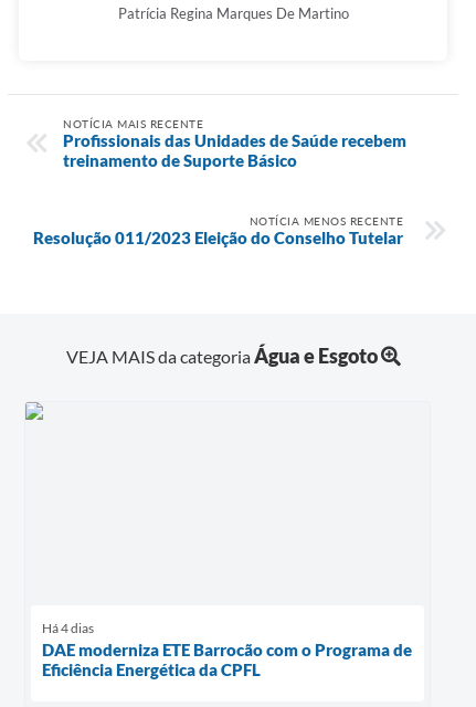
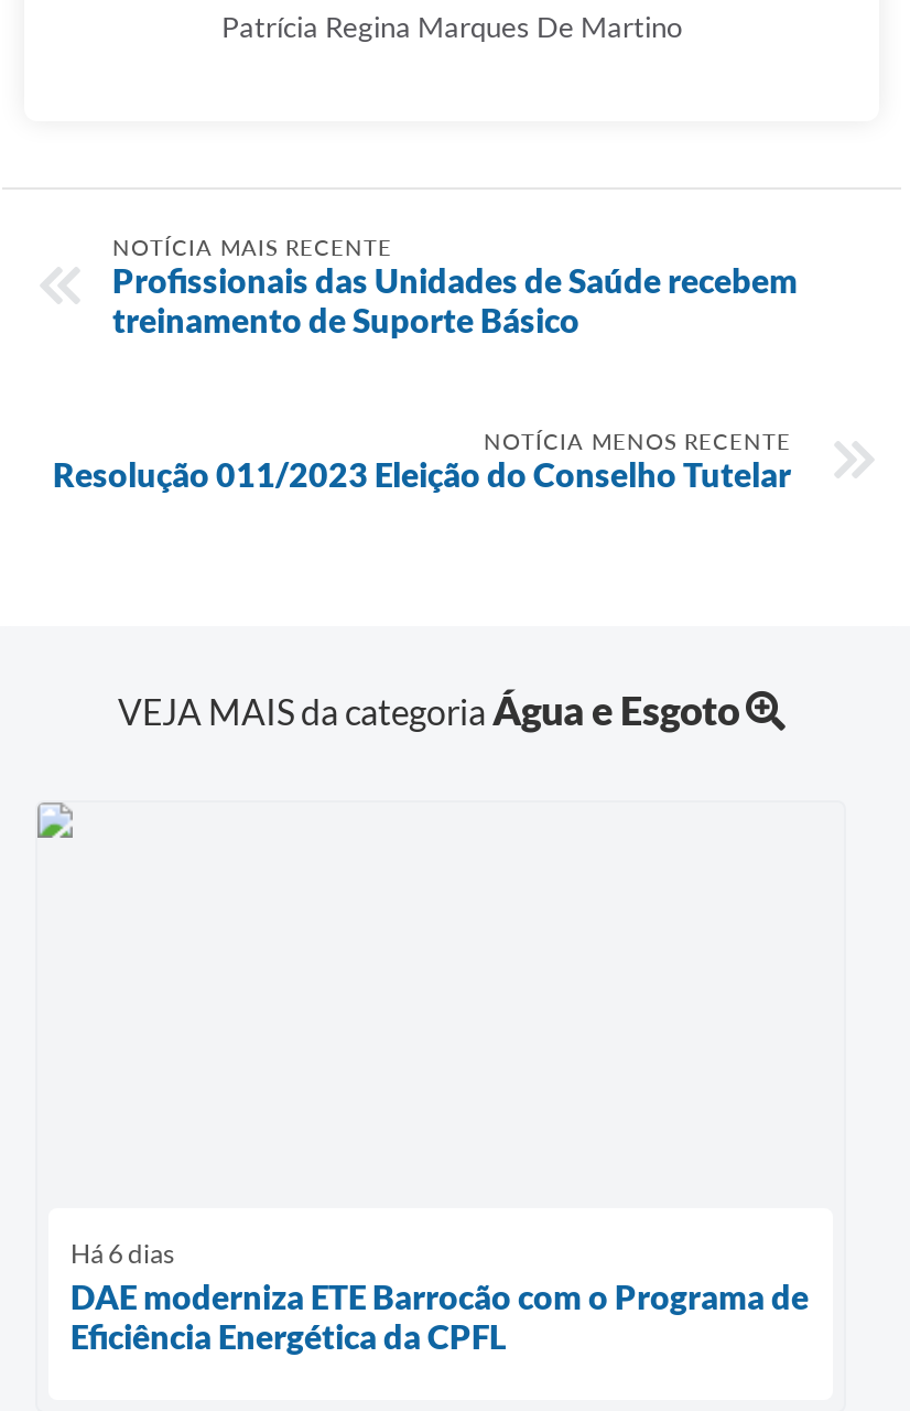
- Há 4 dias
+ Há 6 dias
